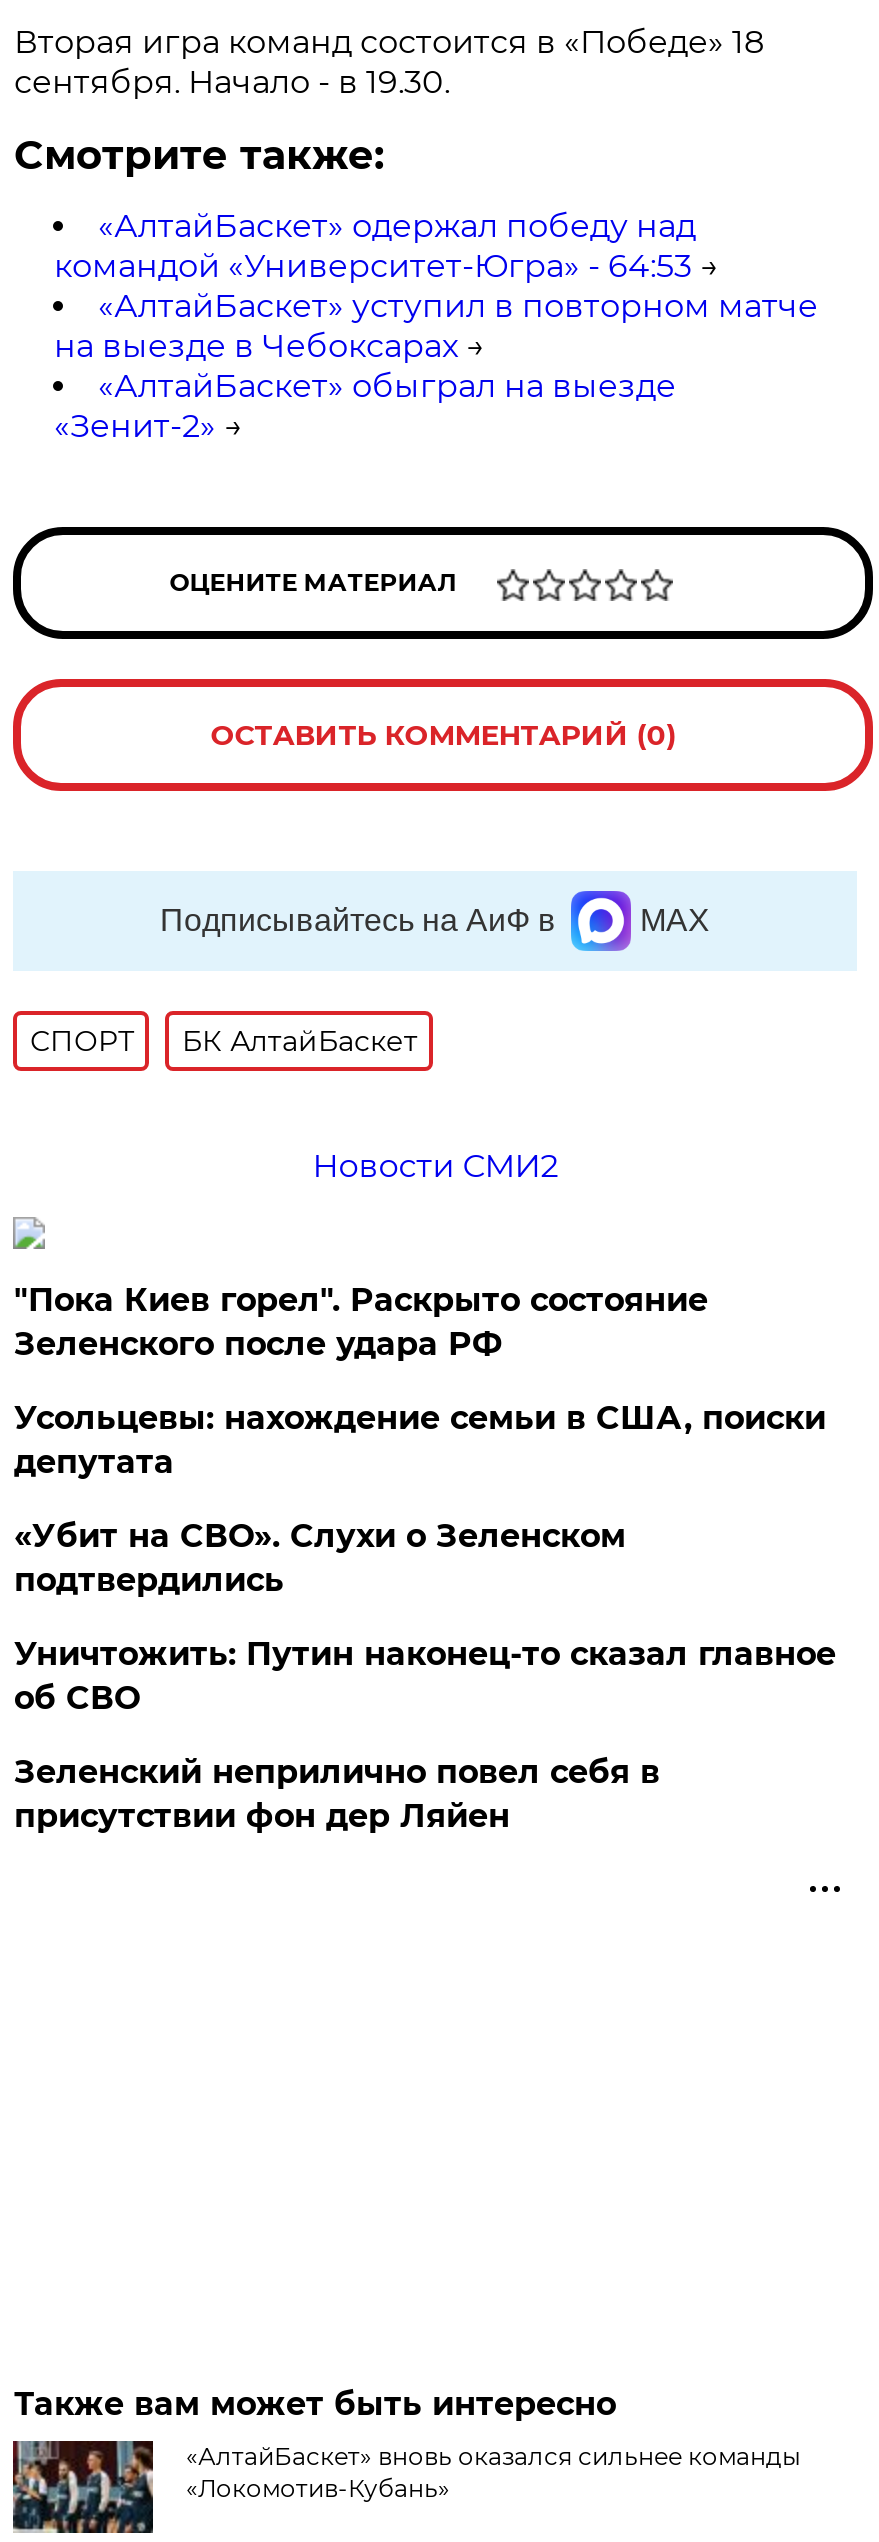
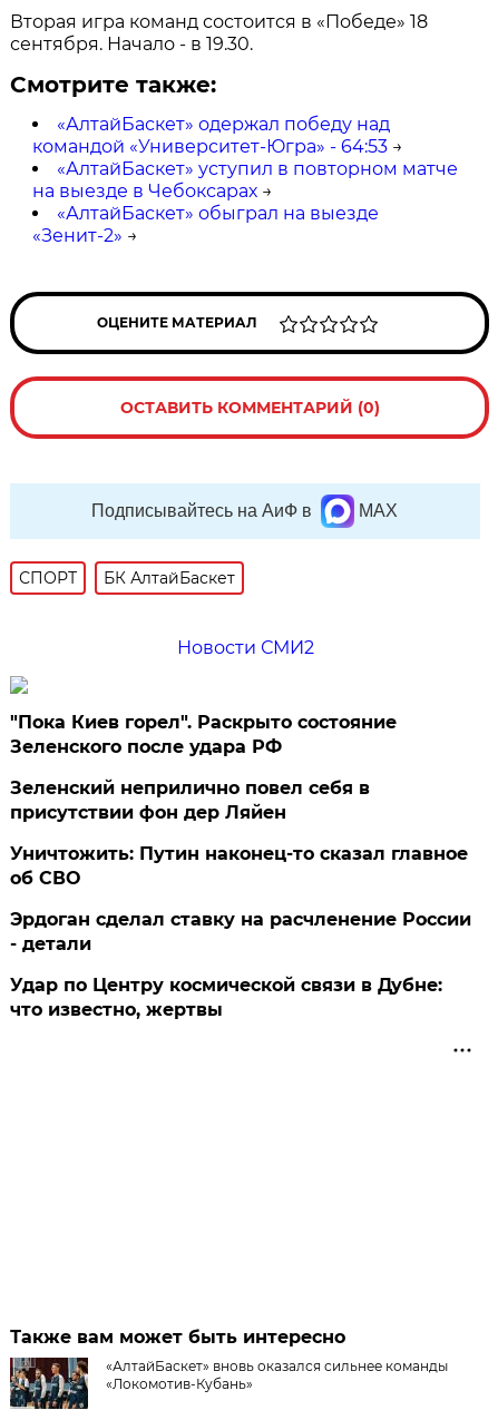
- Усольцевы: нахождение семьи в США, поиски
- депутата
- «Убит на СВО». Слухи о Зеленском
- подтвердились

moved down: Уничтожить: Путин наконец-то сказал главное | об СВО

moved up: Зеленский неприлично повел cебя в | присутствии фон дер Ляйен

+ Эрдоган сделал ставку на расчленение России
+ - детали
+ Удар по Центру космической связи в Дубне:
+ что известно, жертвы
